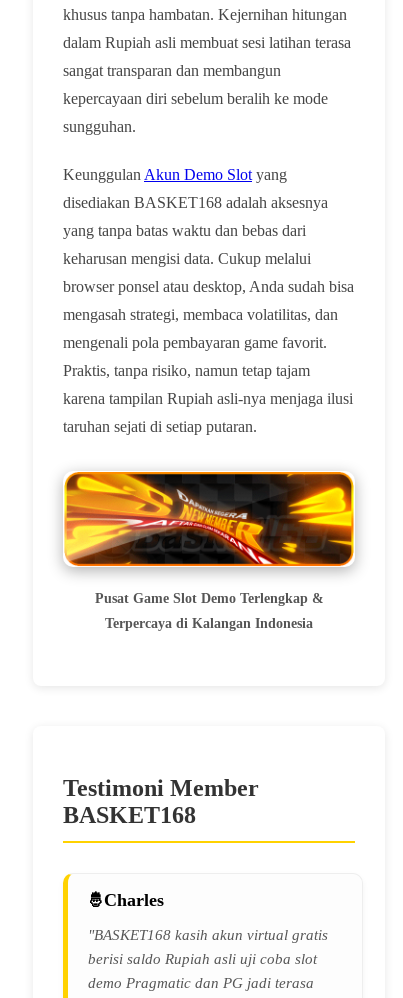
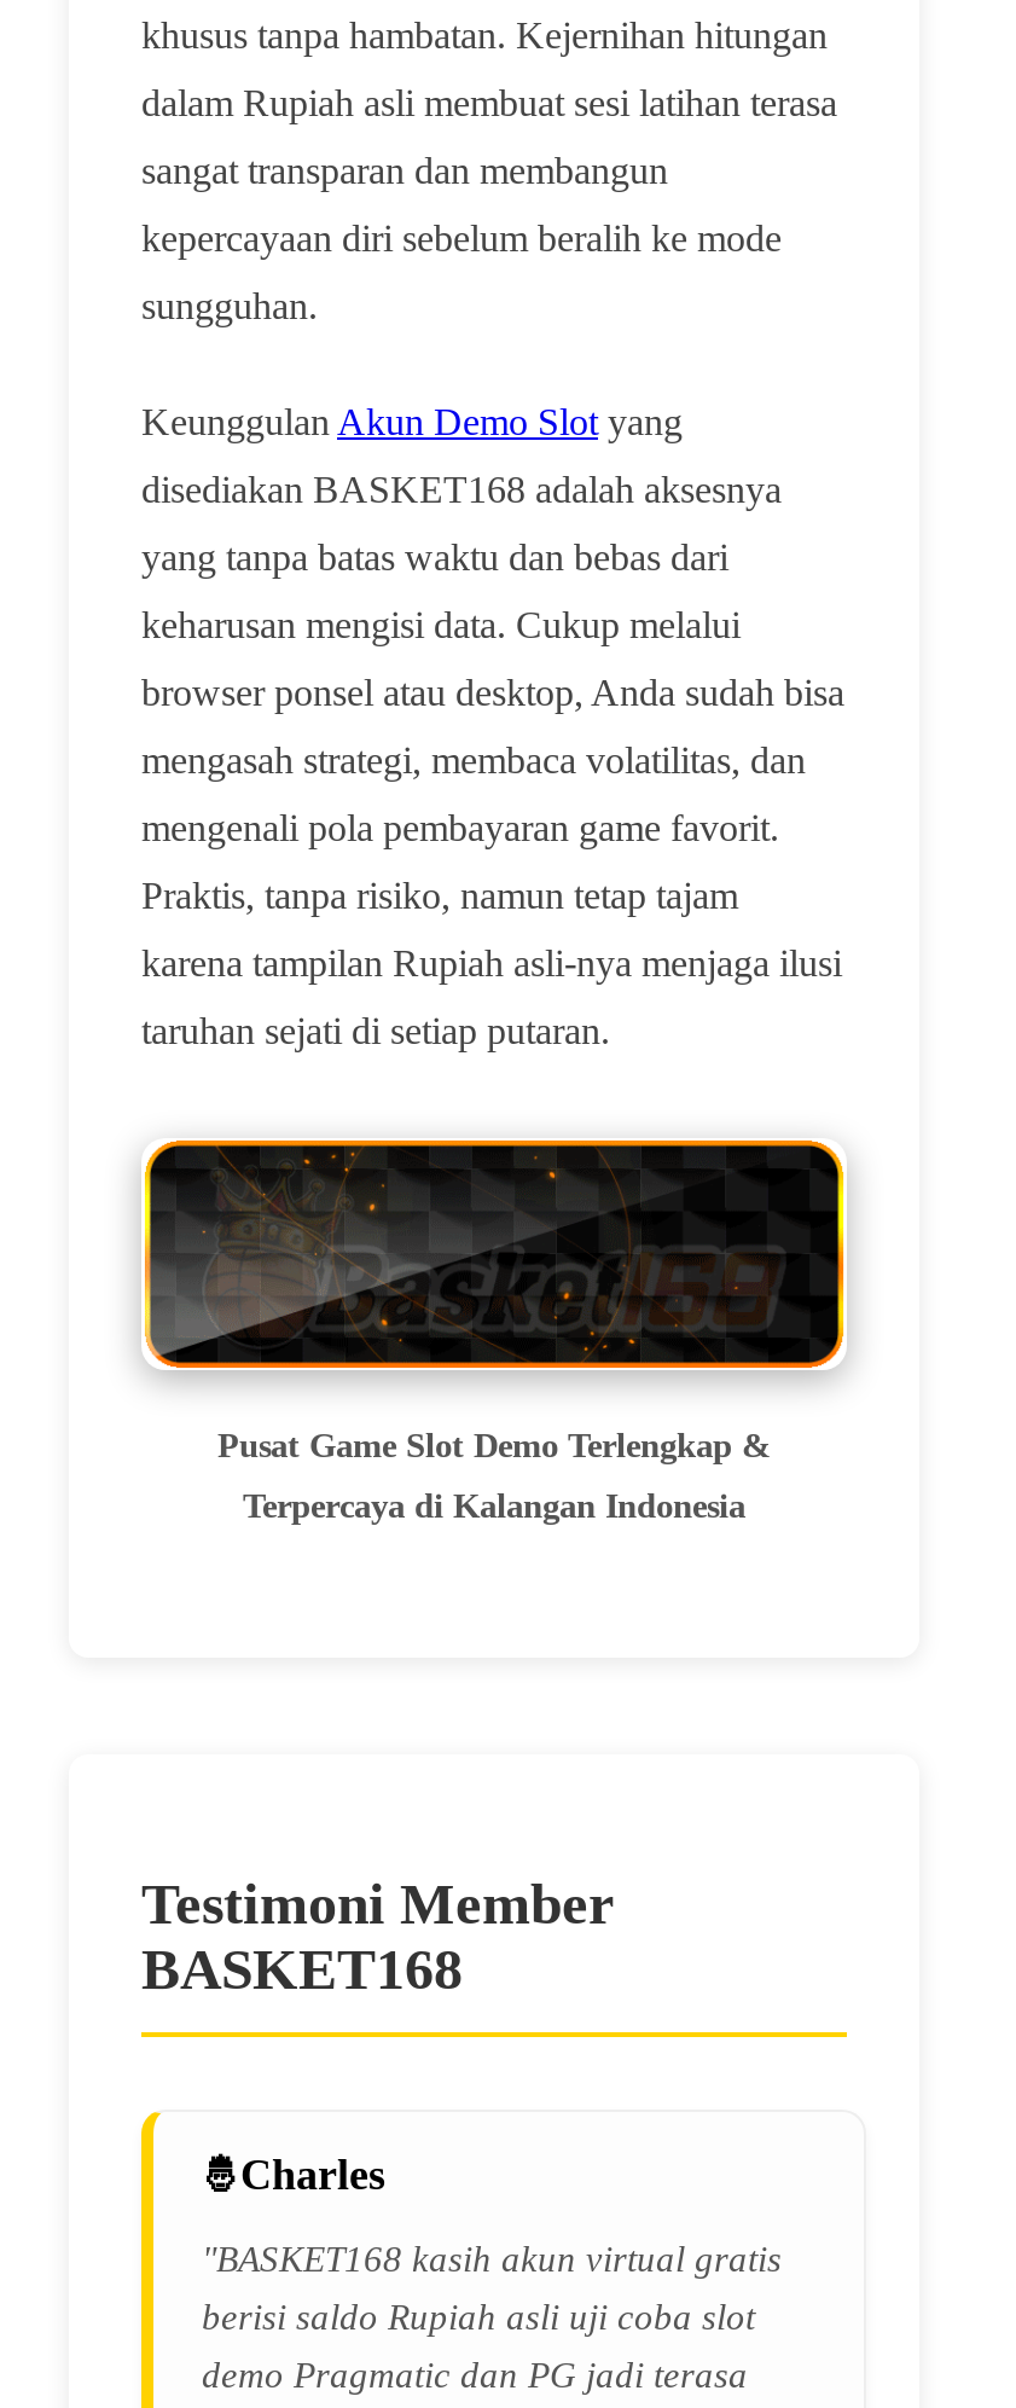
- [image]
+ [image]
